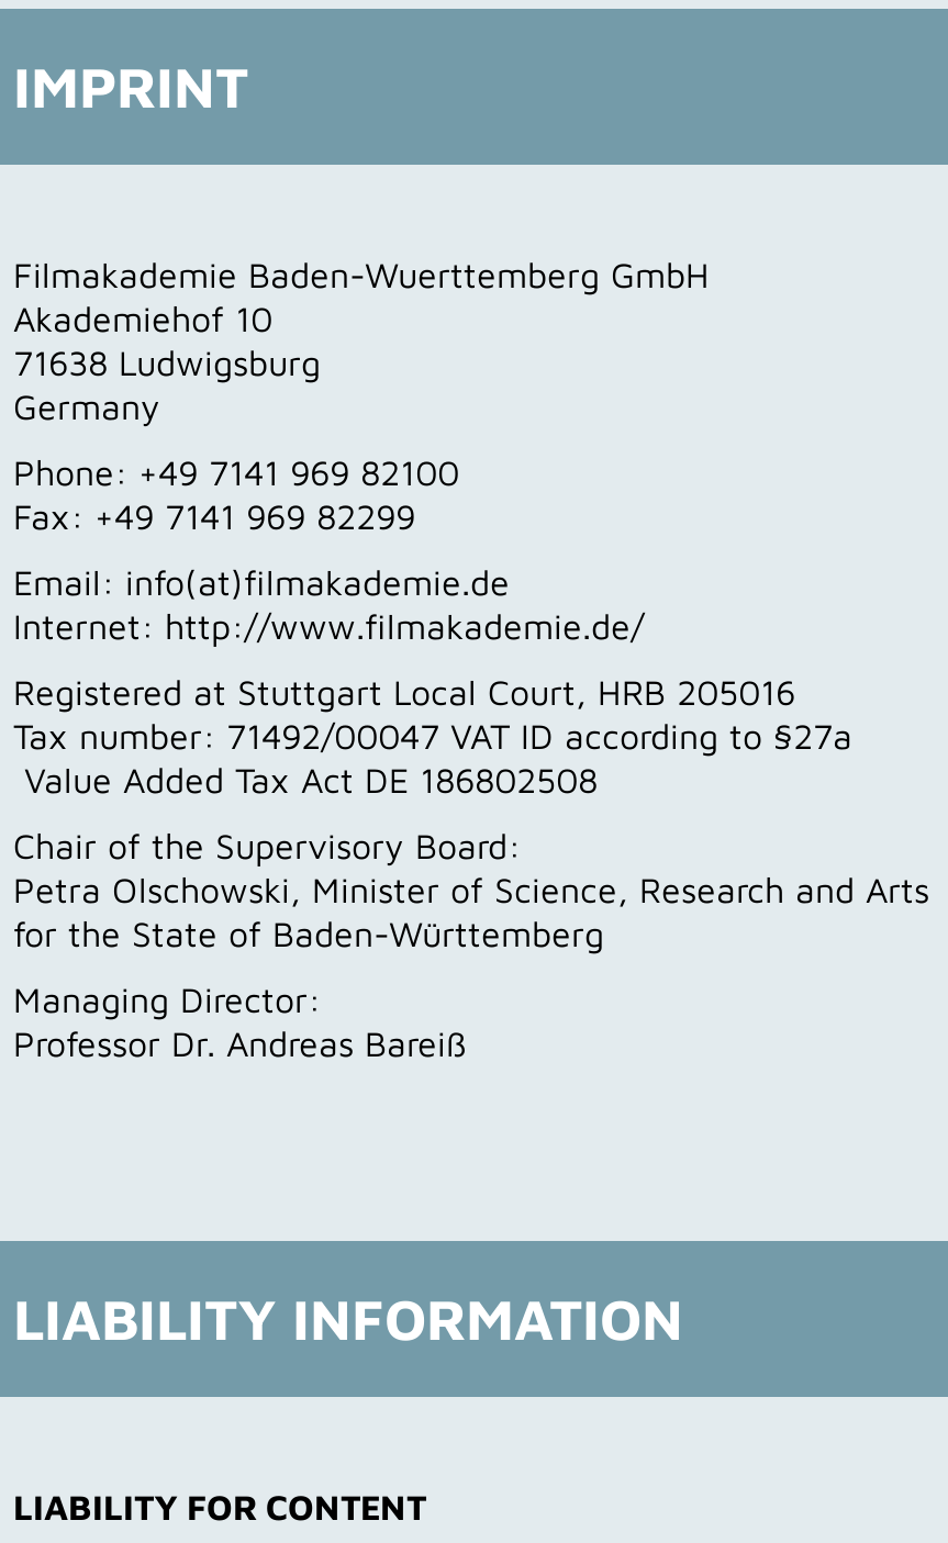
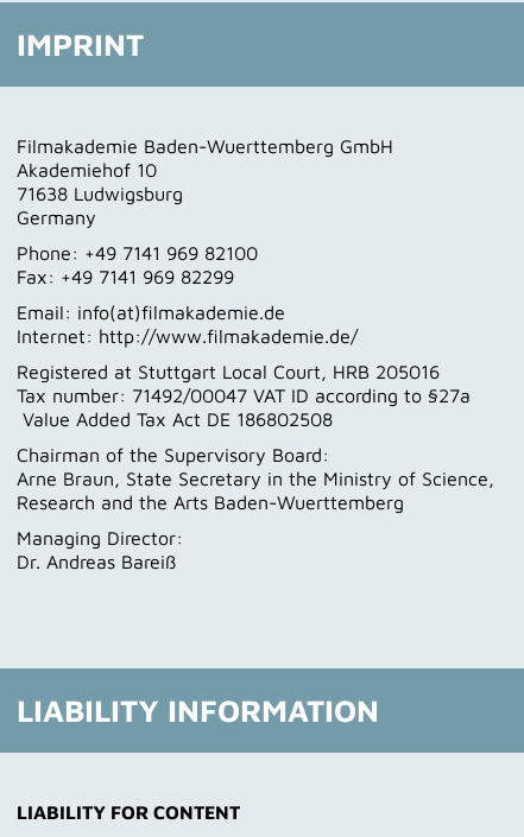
- Chair of the Supervisory Board:
- Petra Olschowski, Minister of Science, Research and Arts
- for the State of Baden-Württemberg
+ Chairman of the Supervisory Board:
+ Arne Braun, State Secretary in the Ministry of Science,
+ Research and the Arts Baden-Wuerttemberg

- Professor Dr. Andreas Bareiß
+ Dr. Andreas Bareiß
